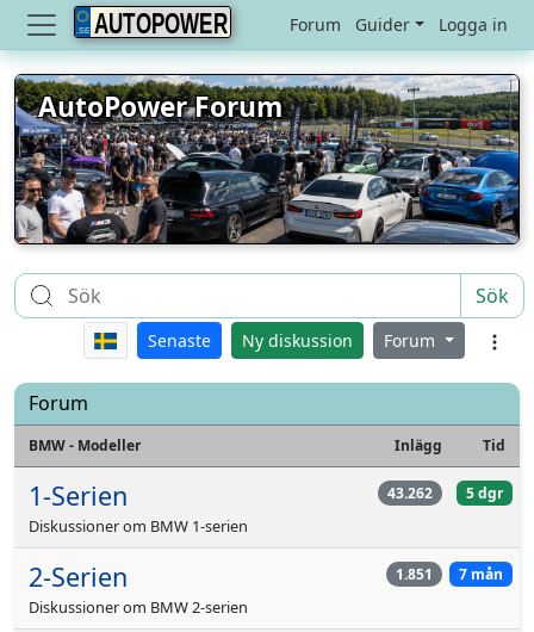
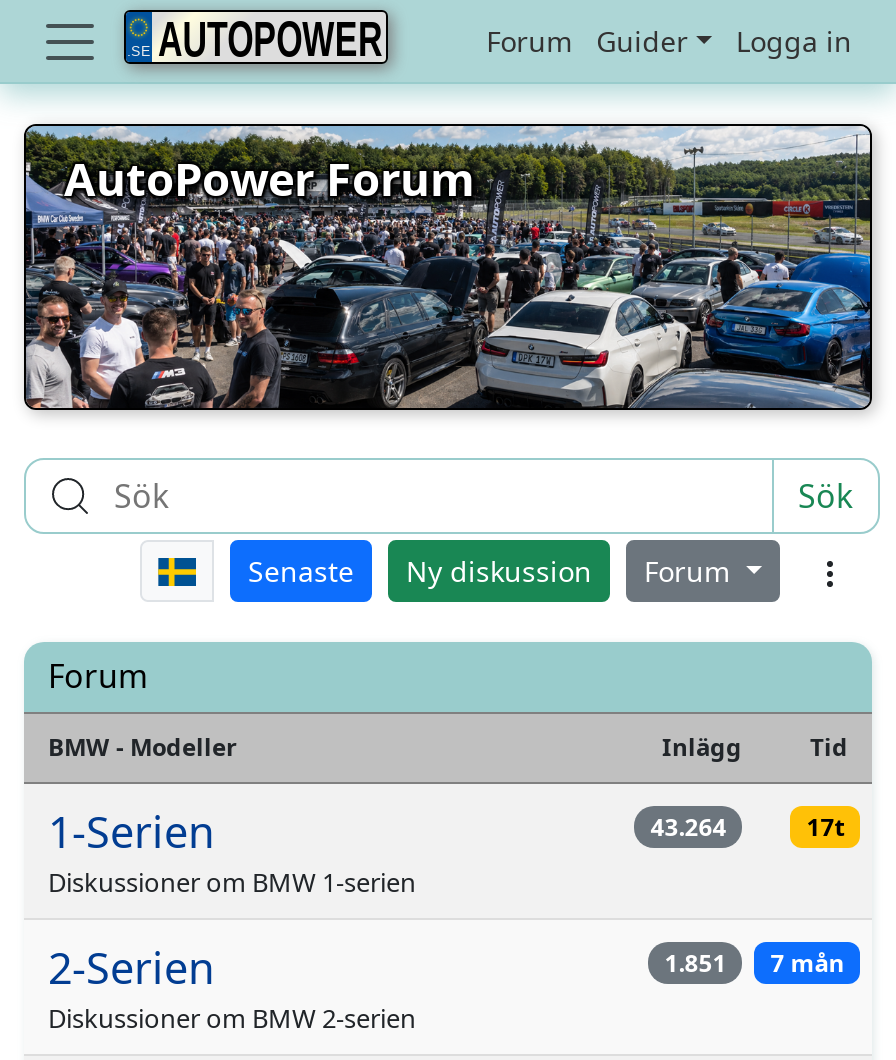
- 43.262
- 5 dgr
+ 43.264
+ 17t
